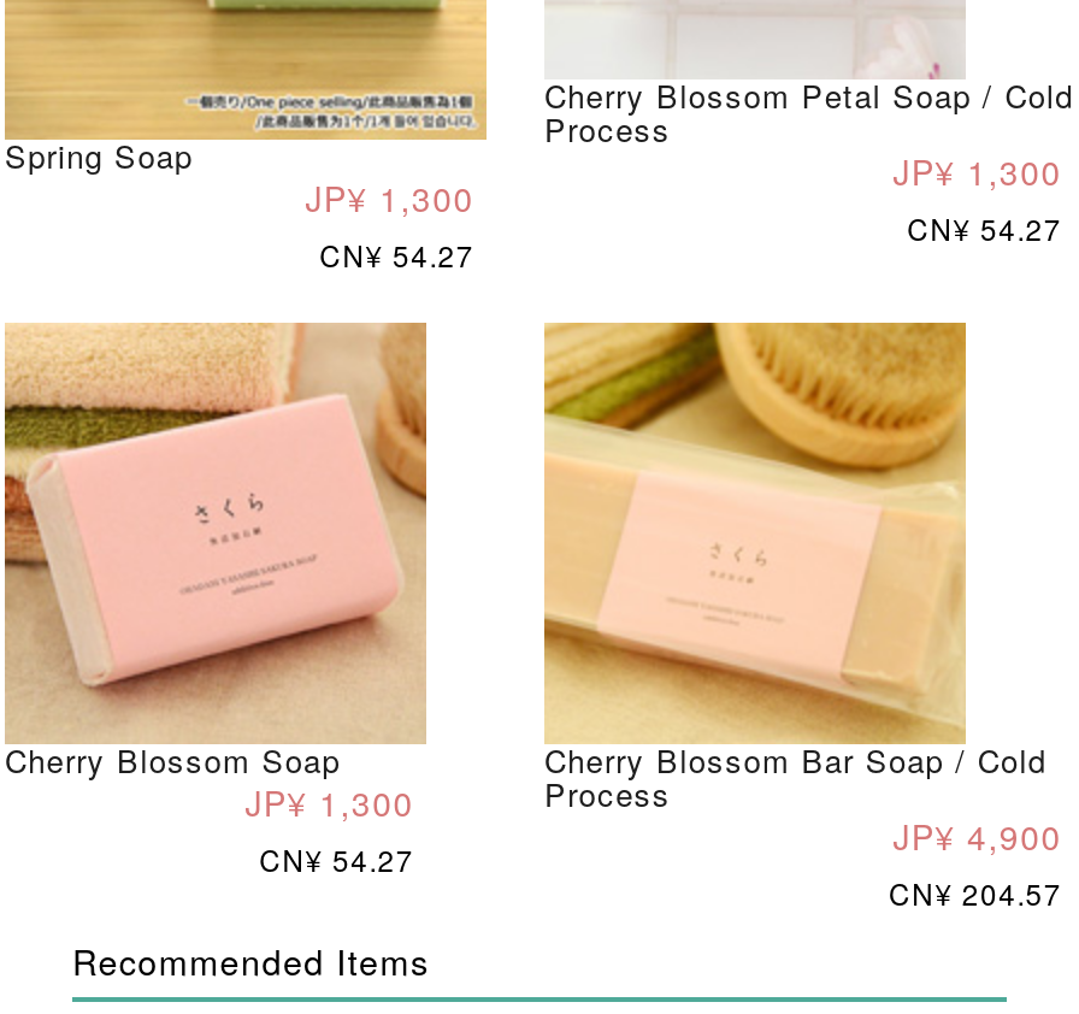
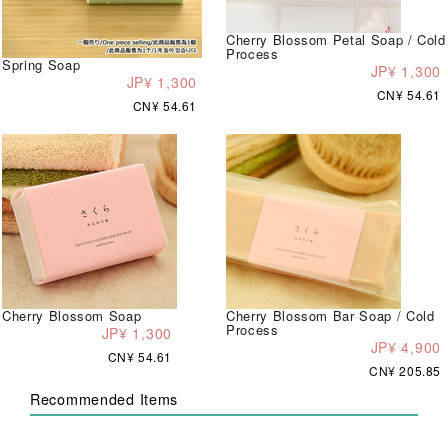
- CN¥ 54.27
+ CN¥ 54.61

- CN¥ 54.27
+ CN¥ 54.61

- CN¥ 54.27
+ CN¥ 54.61

- CN¥ 204.57
+ CN¥ 205.85
